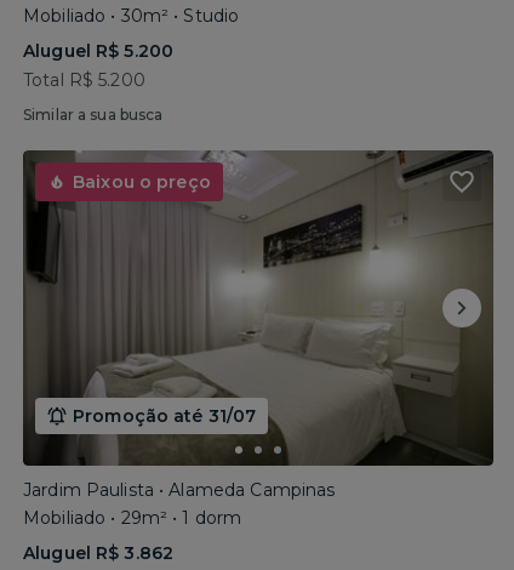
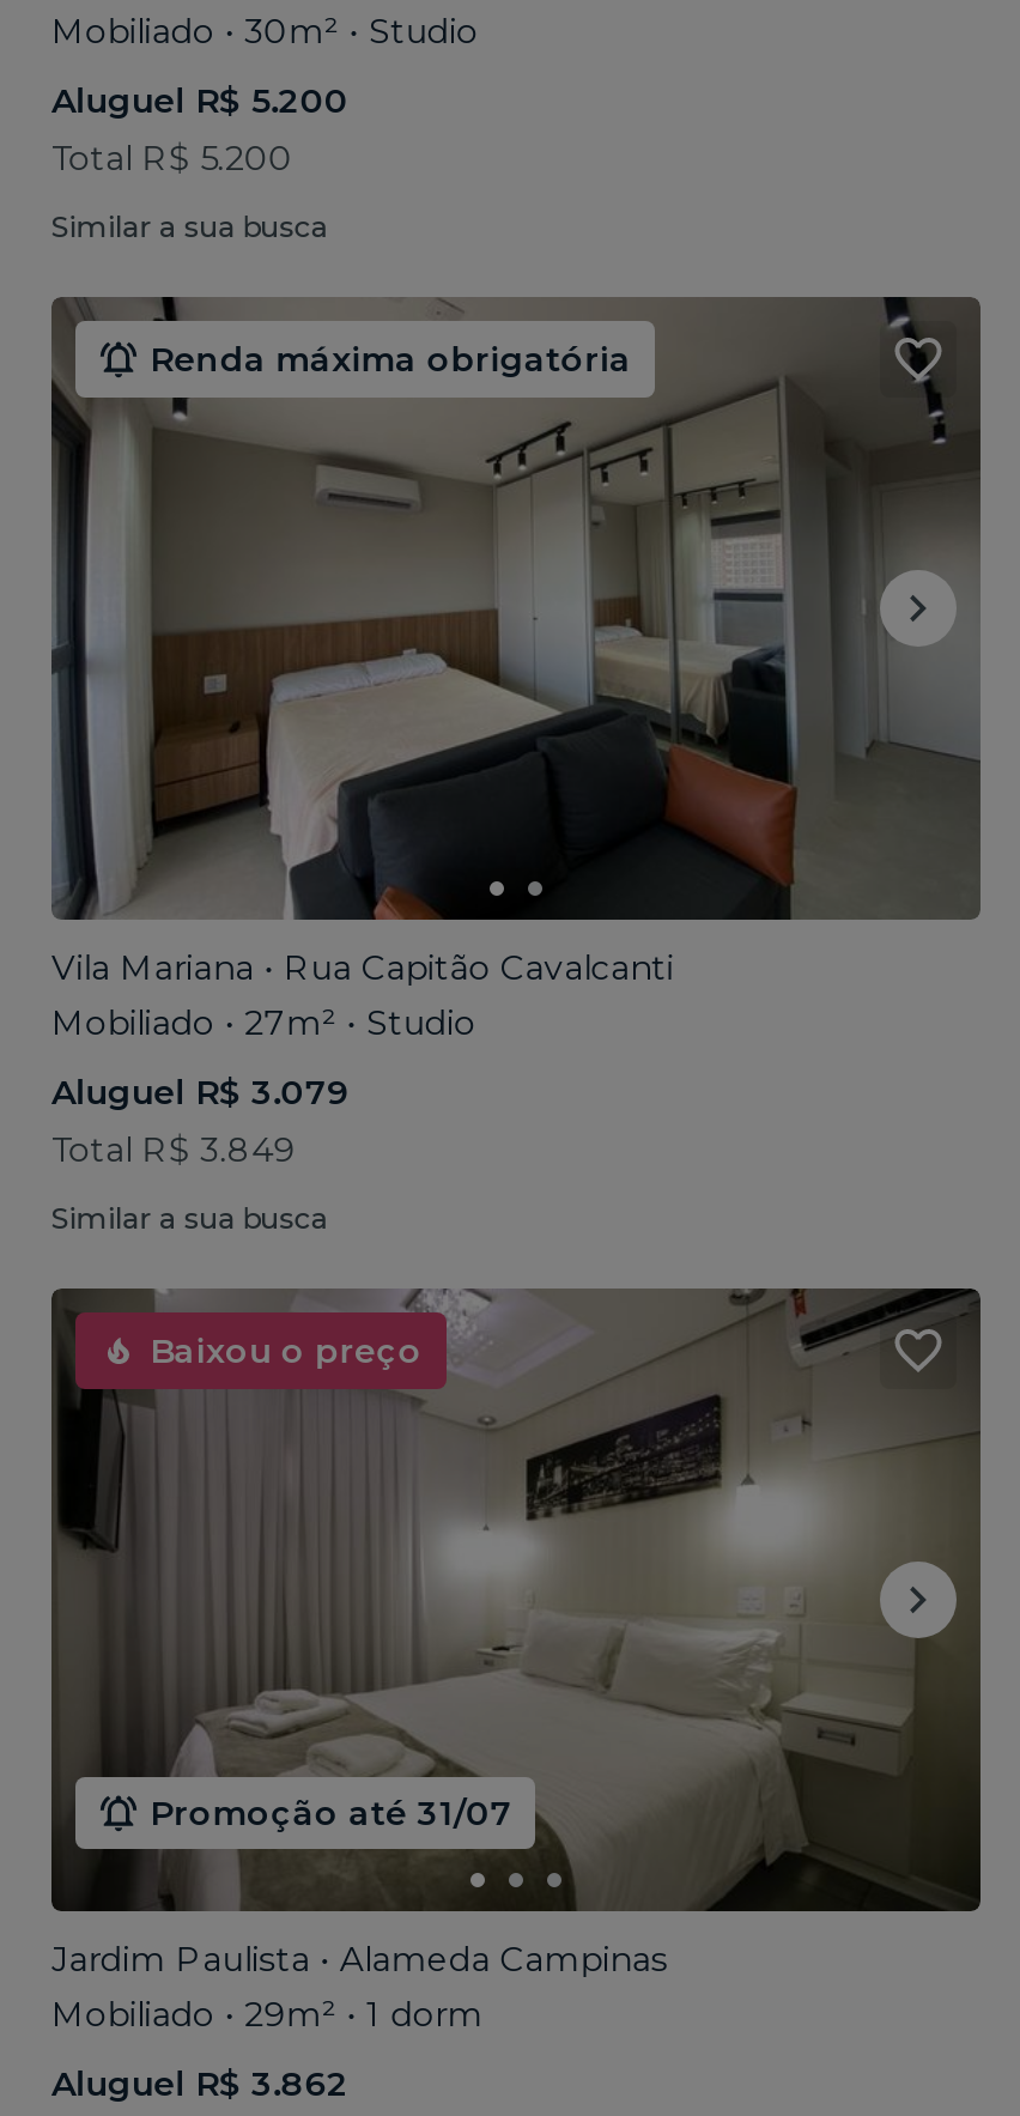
+ [image]
+ Renda máxima obrigatória

+ Vila Mariana • Rua Capitão Cavalcanti
+ Mobiliado • 27m² • Studio
+ Aluguel R$ 3.079
+ Total R$ 3.849
+ Similar a sua busca
